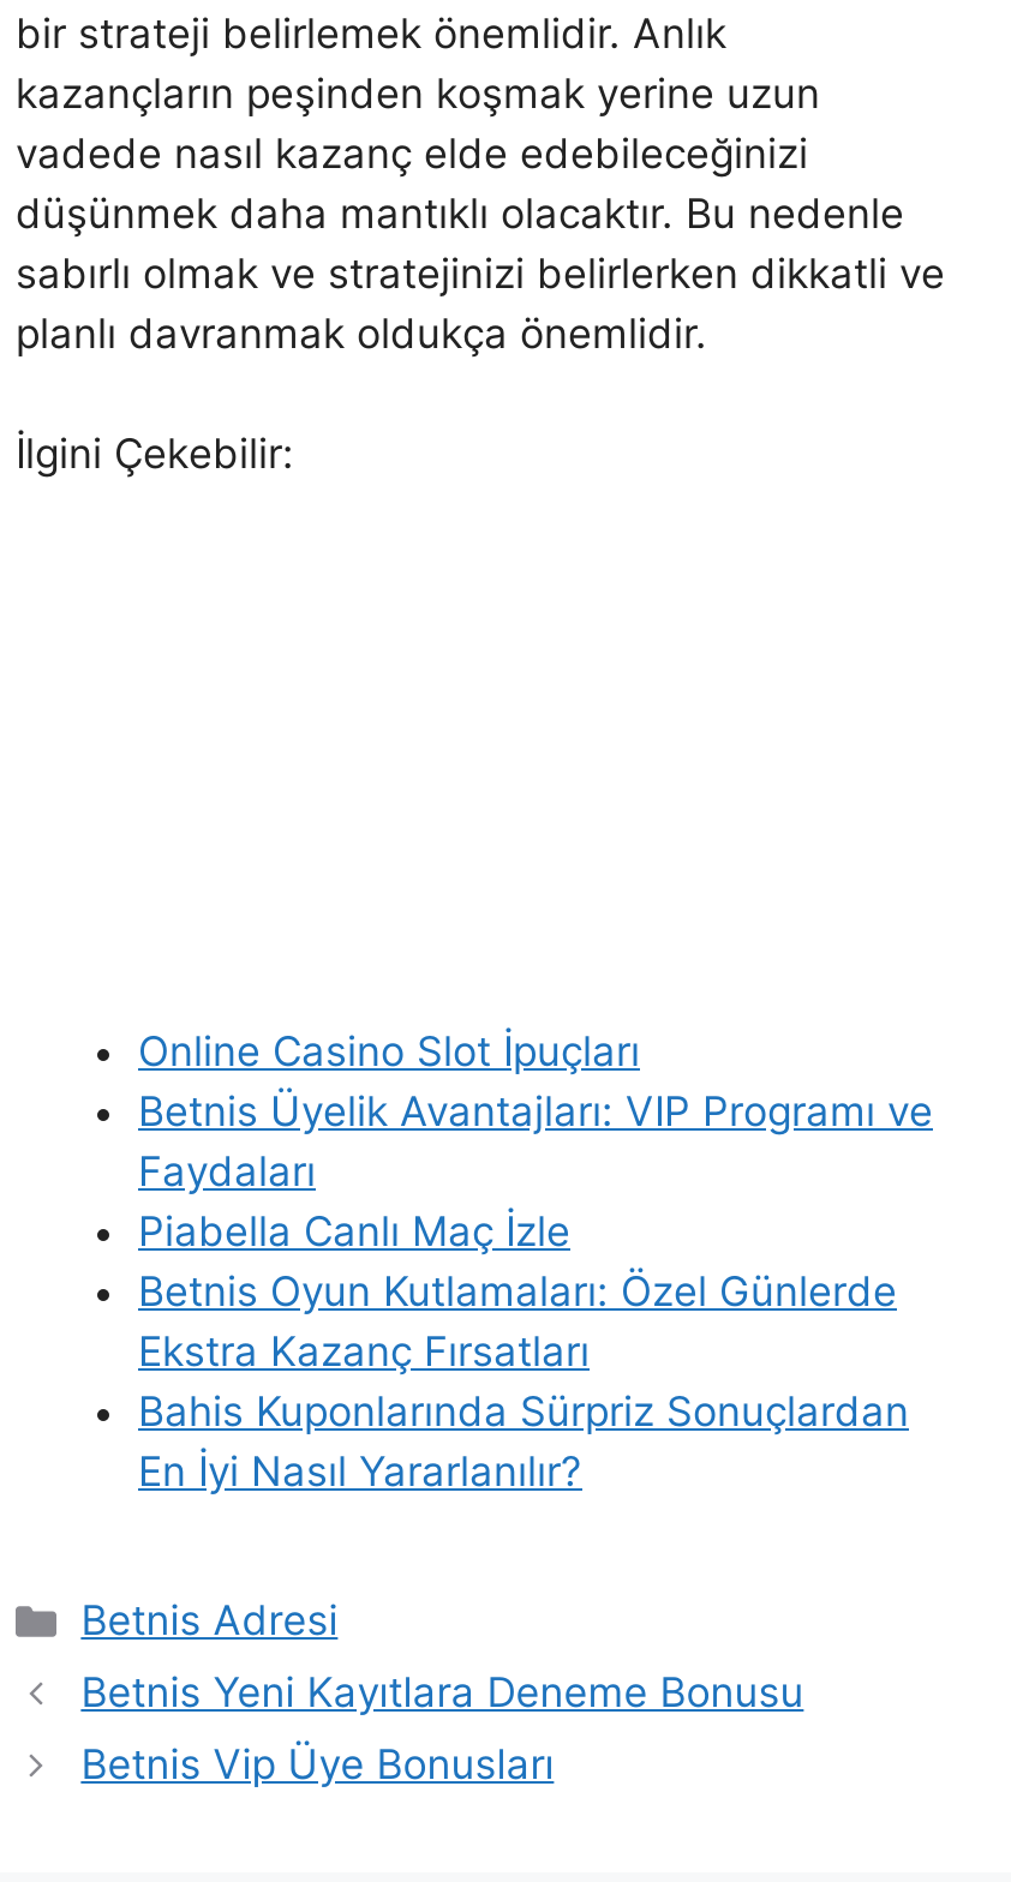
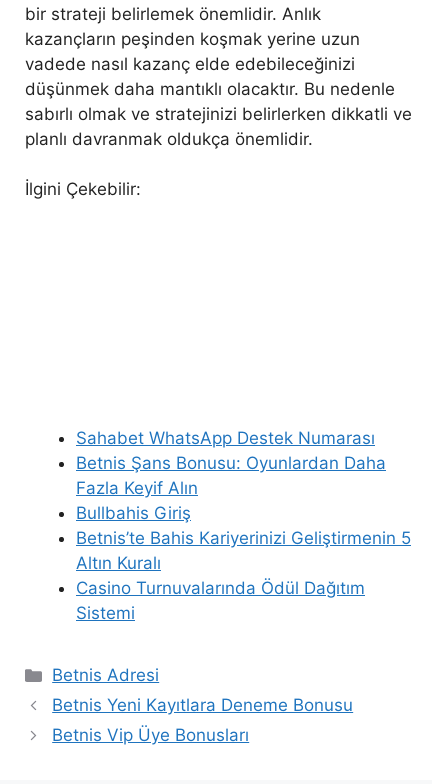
- Online Casino Slot İpuçları
- Betnis Üyelik Avantajları: VIP Programı ve
- Faydaları
- Piabella Canlı Maç İzle
- Betnis Oyun Kutlamaları: Özel Günlerde
- Ekstra Kazanç Fırsatları
- Bahis Kuponlarında Sürpriz Sonuçlardan
- En İyi Nasıl Yararlanılır?
+ Sahabet WhatsApp Destek Numarası
+ Betnis Şans Bonusu: Oyunlardan Daha
+ Fazla Keyif Alın
+ Bullbahis Giriş
+ Betnis’te Bahis Kariyerinizi Geliştirmenin 5
+ Altın Kuralı
+ Casino Turnuvalarında Ödül Dağıtım
+ Sistemi
